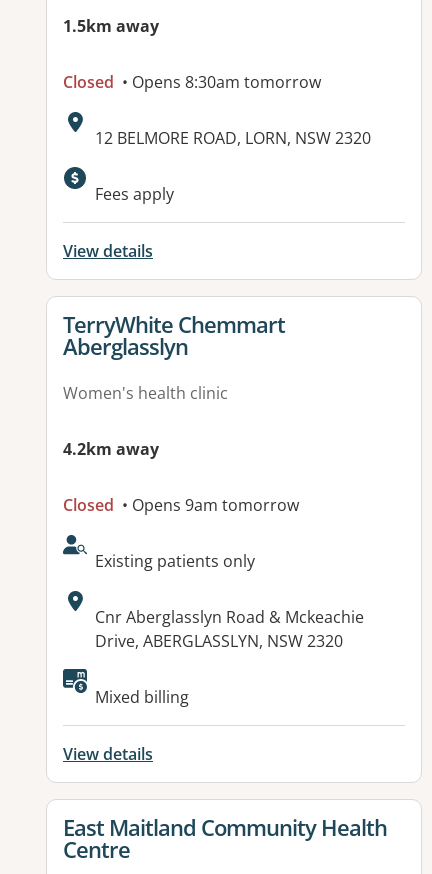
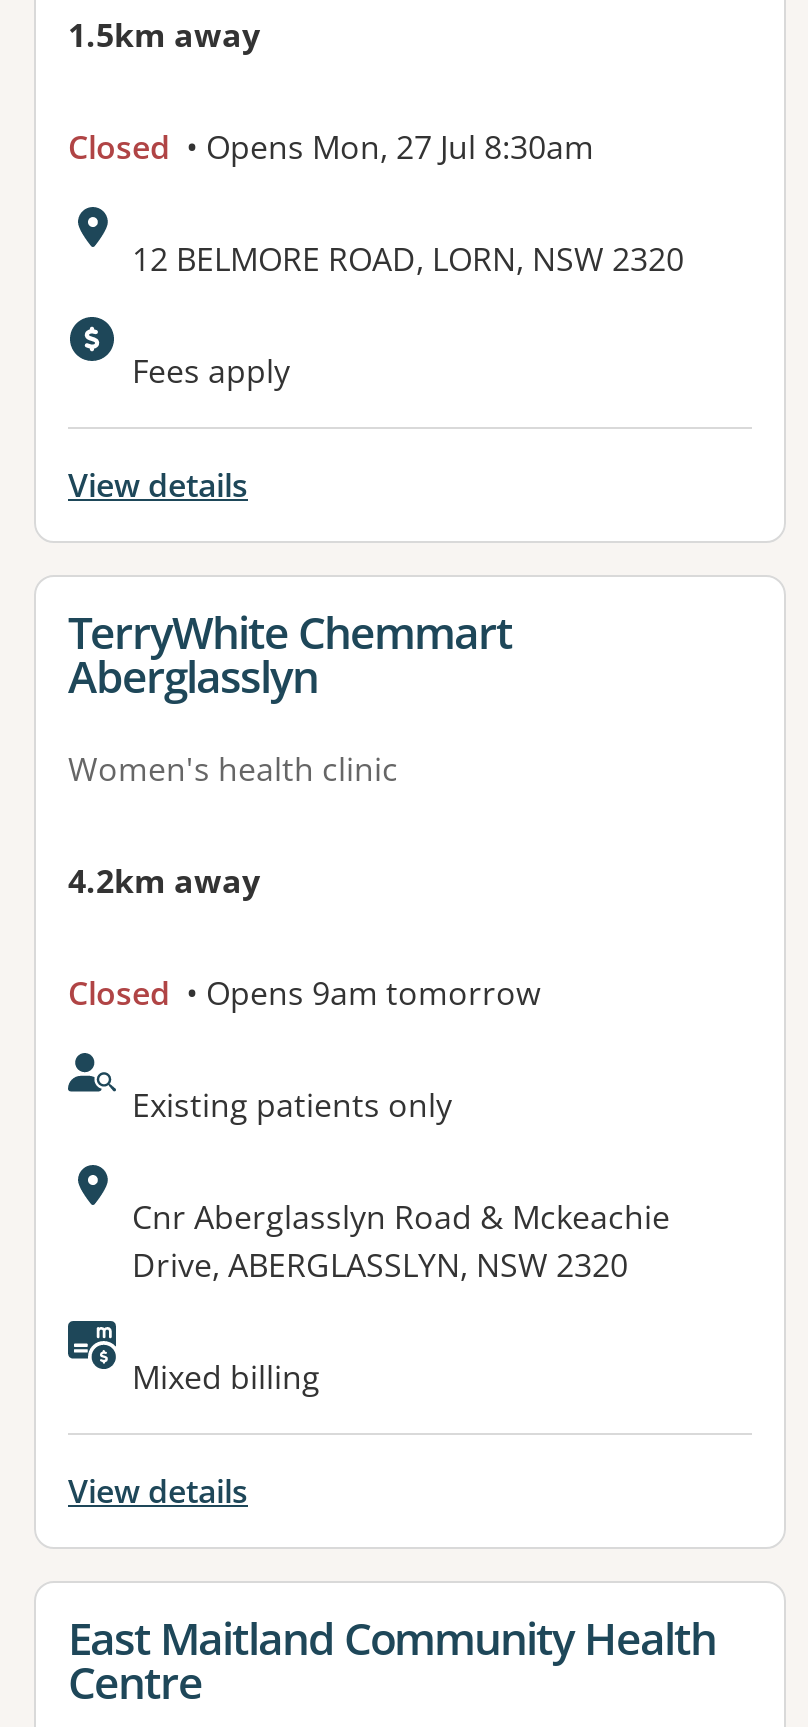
- Closed • Opens 8:30am tomorrow
+ Closed • Opens Mon, 27 Jul 8:30am
